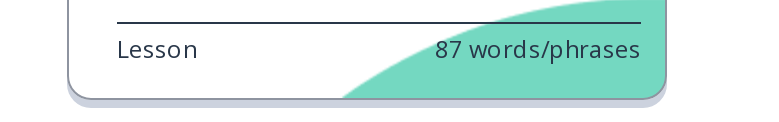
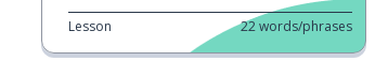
- 87 words/phrases
+ 22 words/phrases
